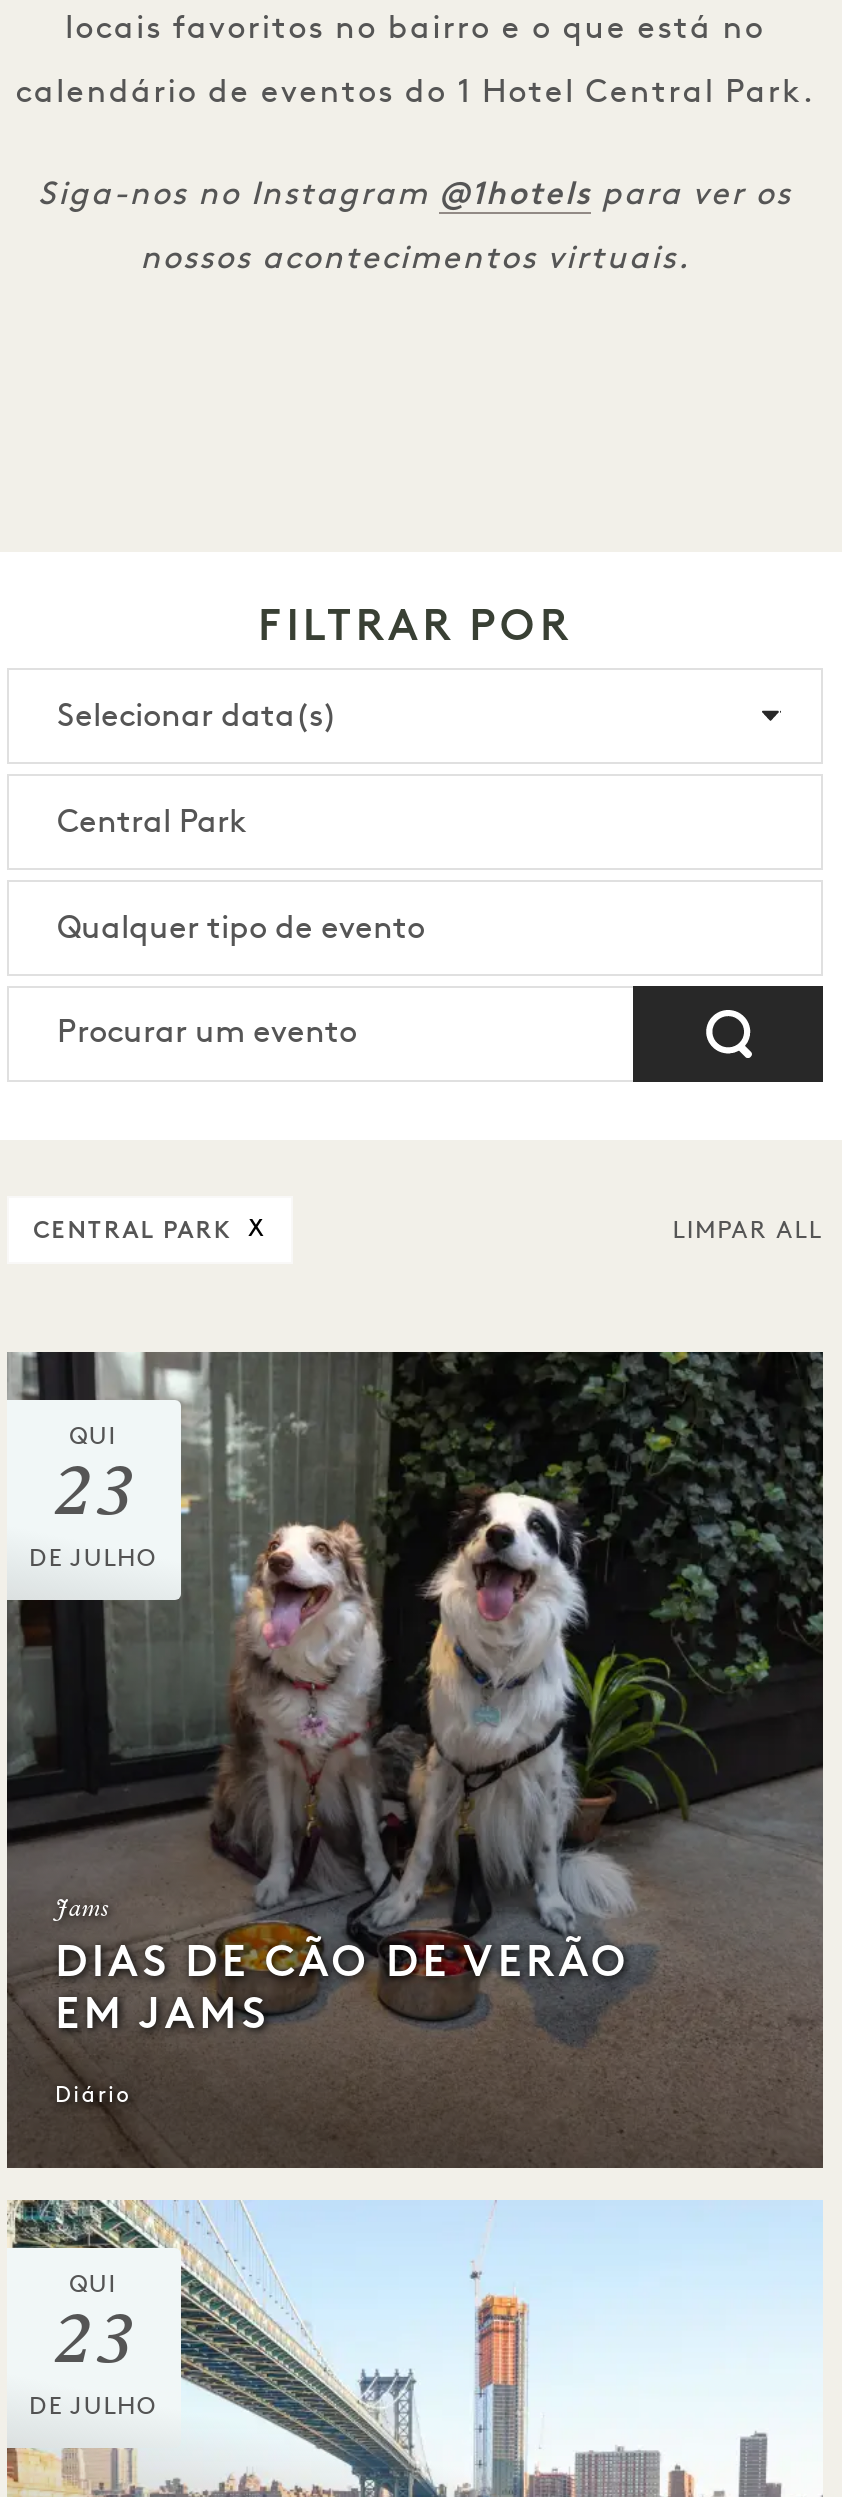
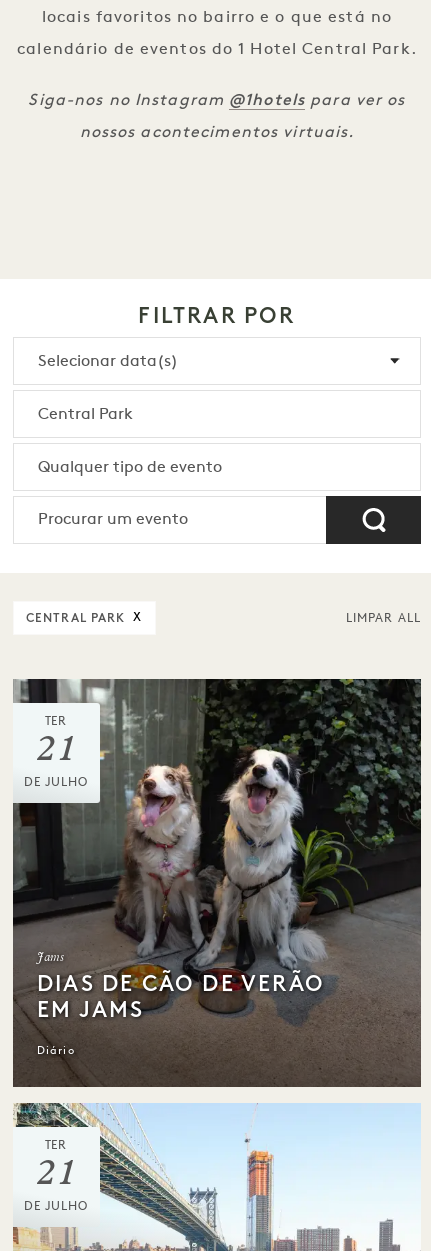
- QUI
- 23
+ TER
+ 21

- QUI
- 23
+ TER
+ 21
